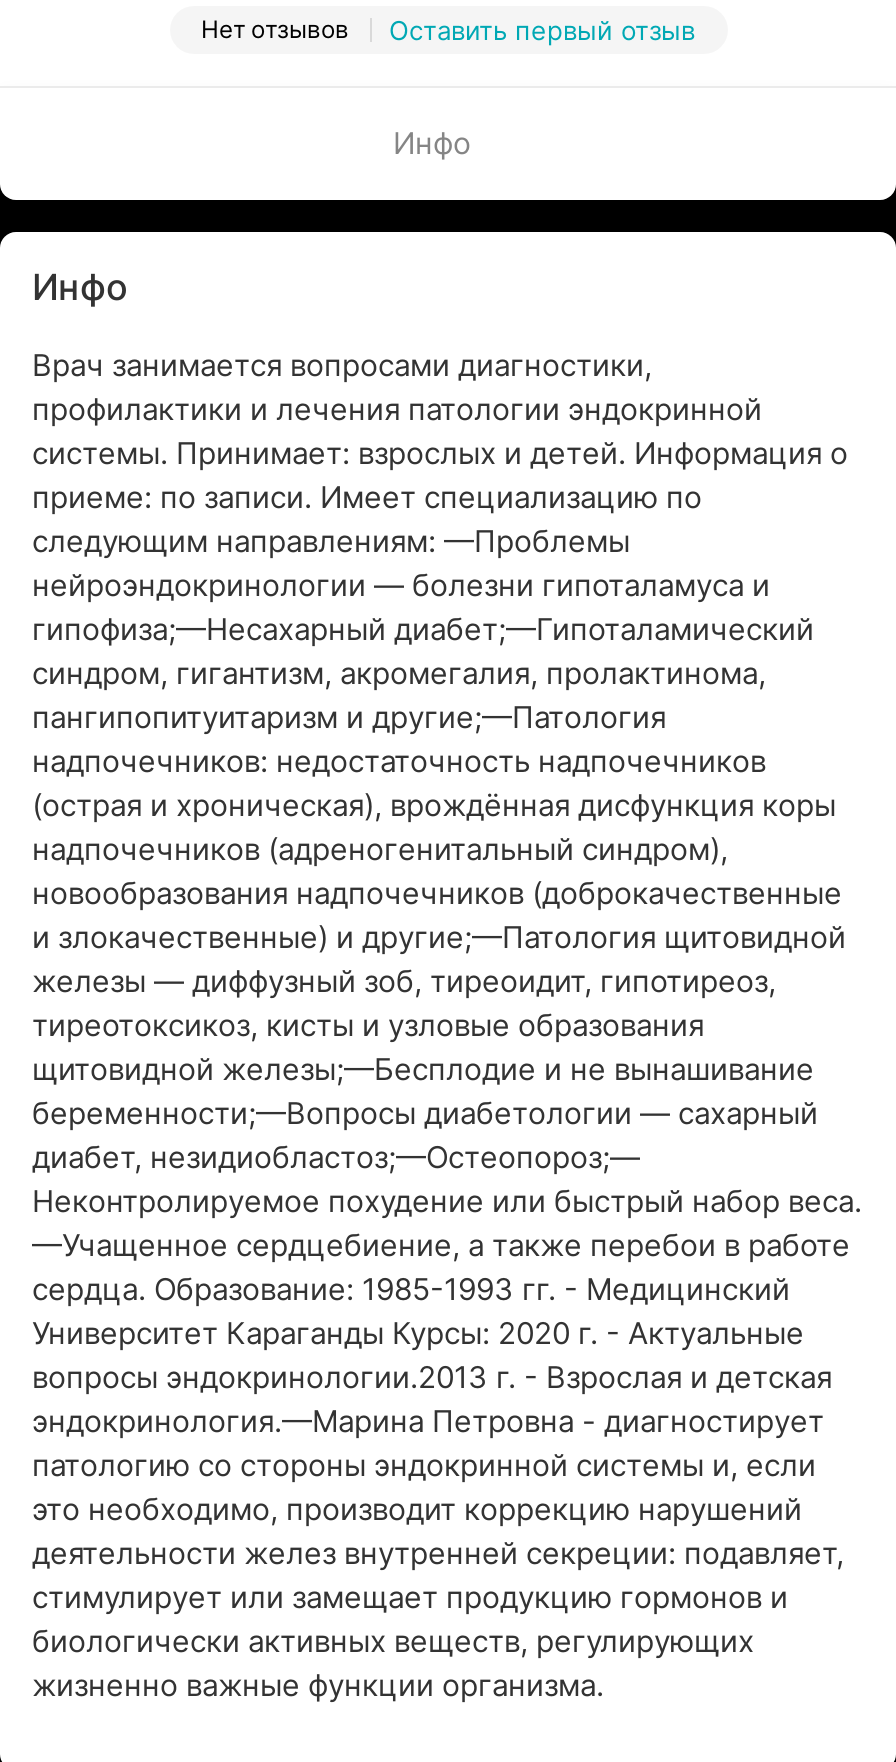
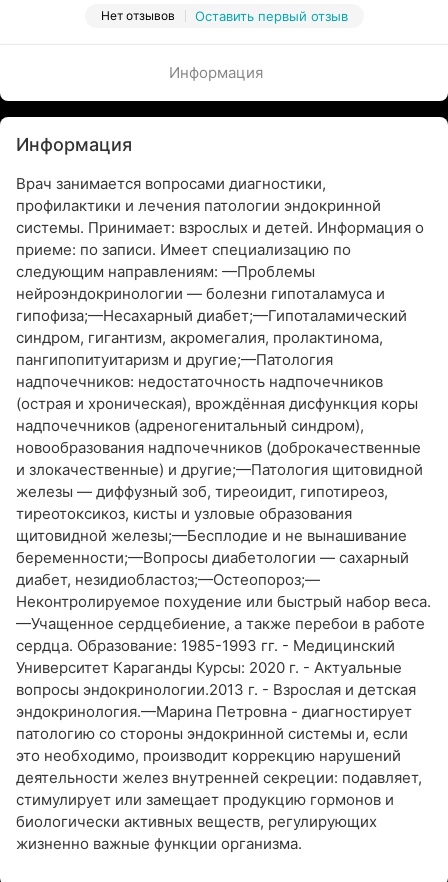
- Инфо
+ Информация

- Инфо
+ Информация
